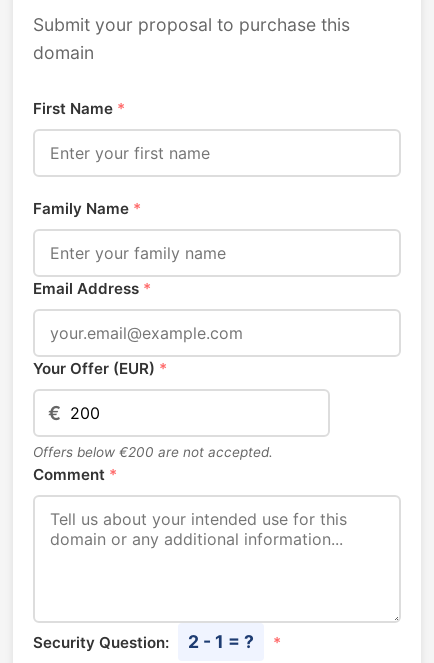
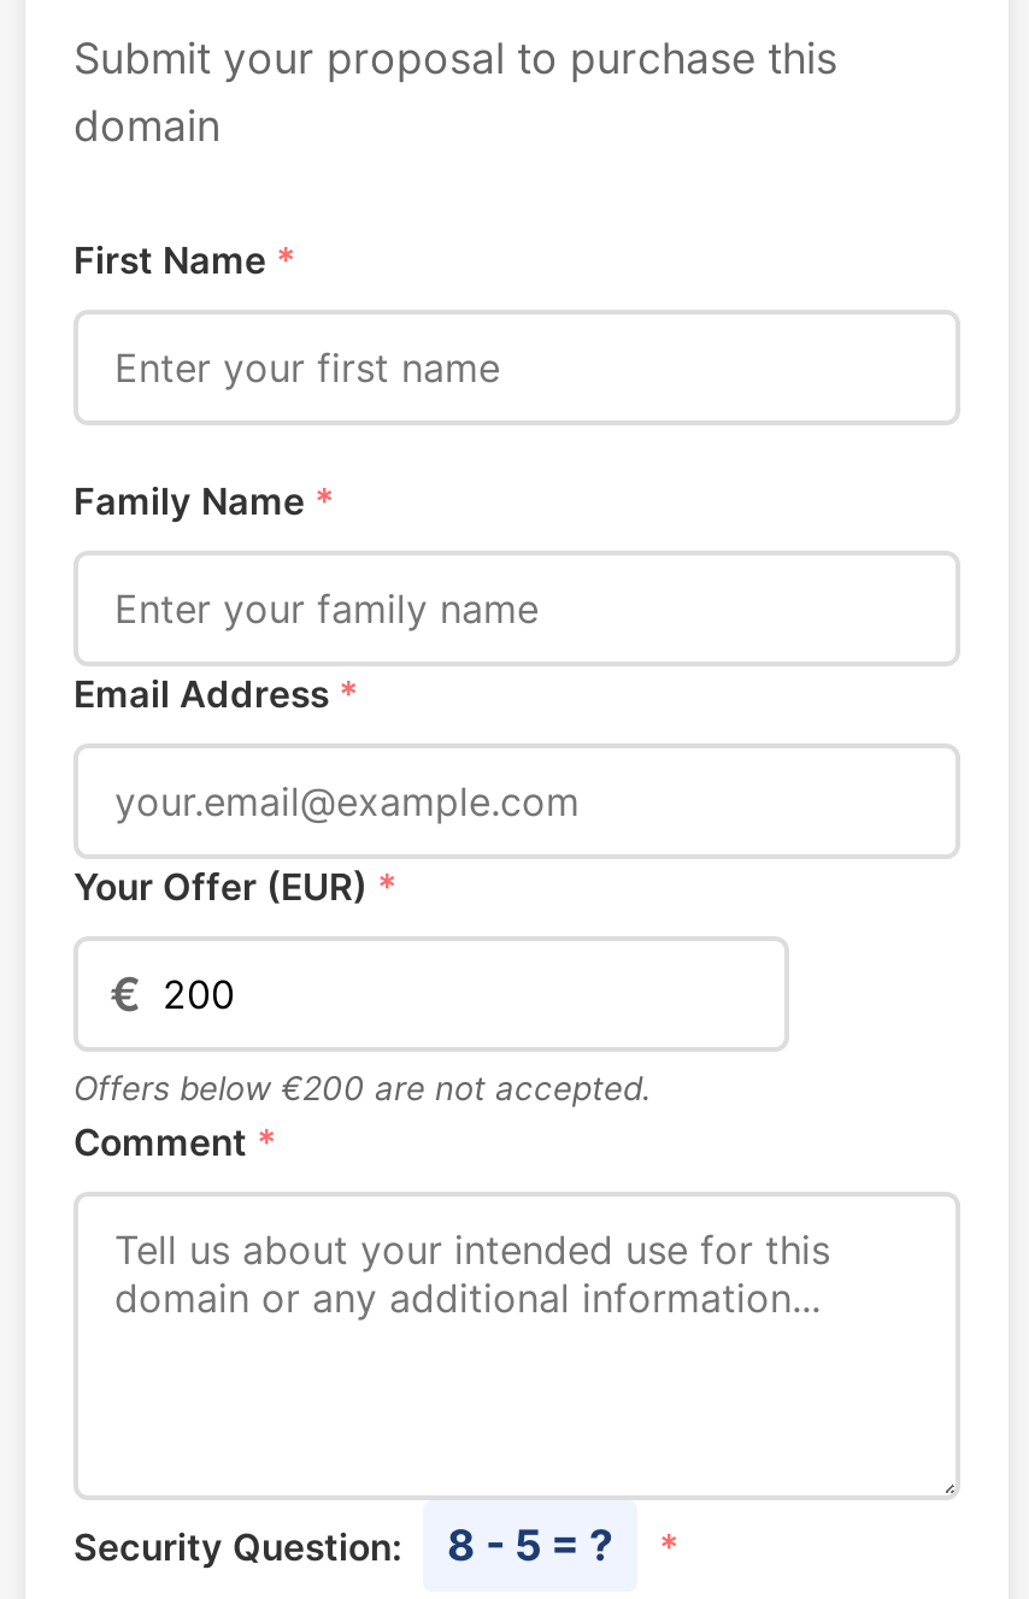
- 2 - 1 = ?
+ 8 - 5 = ?
